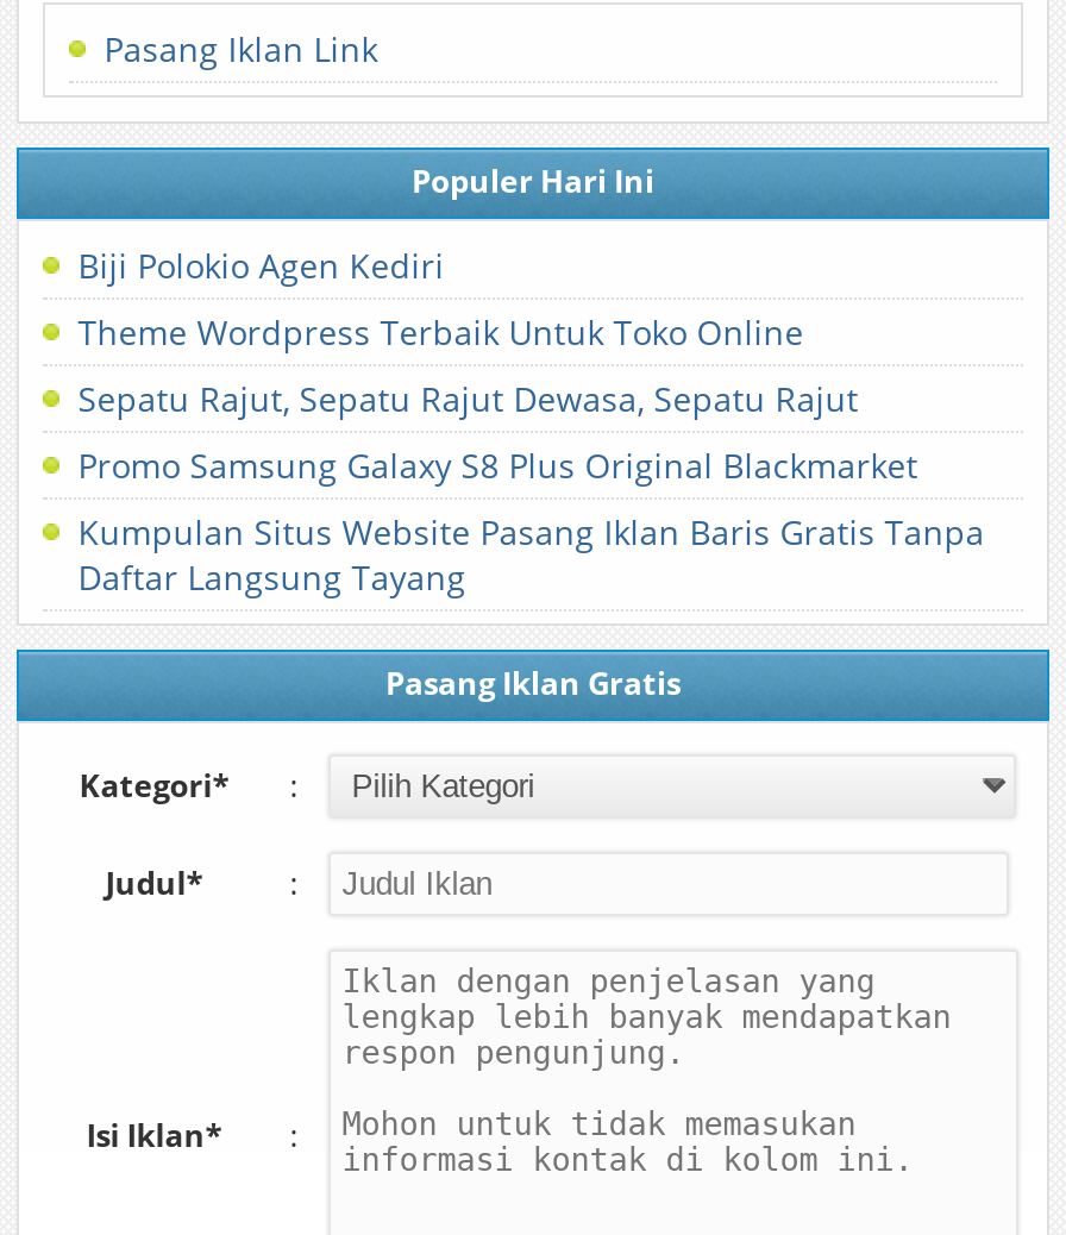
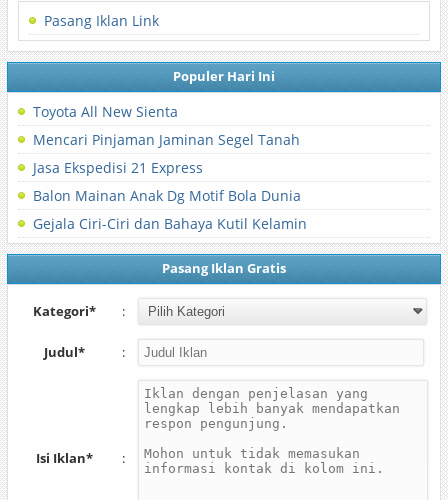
- Biji Polokio Agen Kediri
+ Toyota All New Sienta

- Theme Wordpress Terbaik Untuk Toko Online
+ Mencari Pinjaman Jaminan Segel Tanah

- Sepatu Rajut, Sepatu Rajut Dewasa, Sepatu Rajut
+ Jasa Ekspedisi 21 Express

- Promo Samsung Galaxy S8 Plus Original Blackmarket
+ Balon Mainan Anak Dg Motif Bola Dunia

- Kumpulan Situs Website Pasang Iklan Baris Gratis Tanpa
- Daftar Langsung Tayang
+ Gejala Ciri-Ciri dan Bahaya Kutil Kelamin
